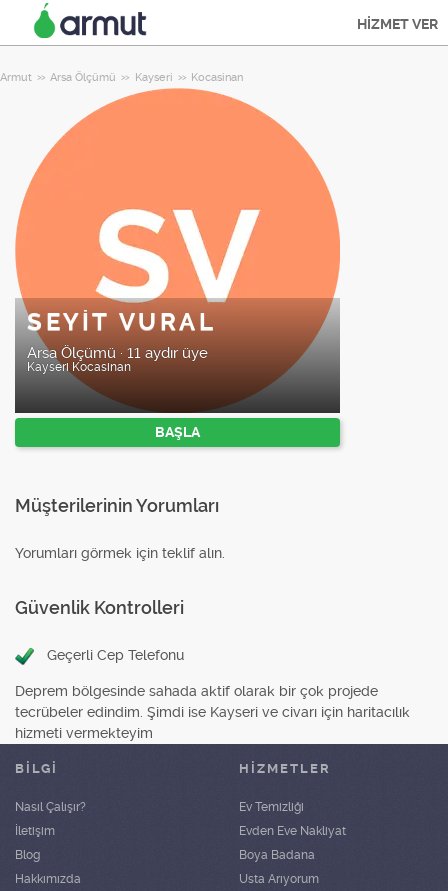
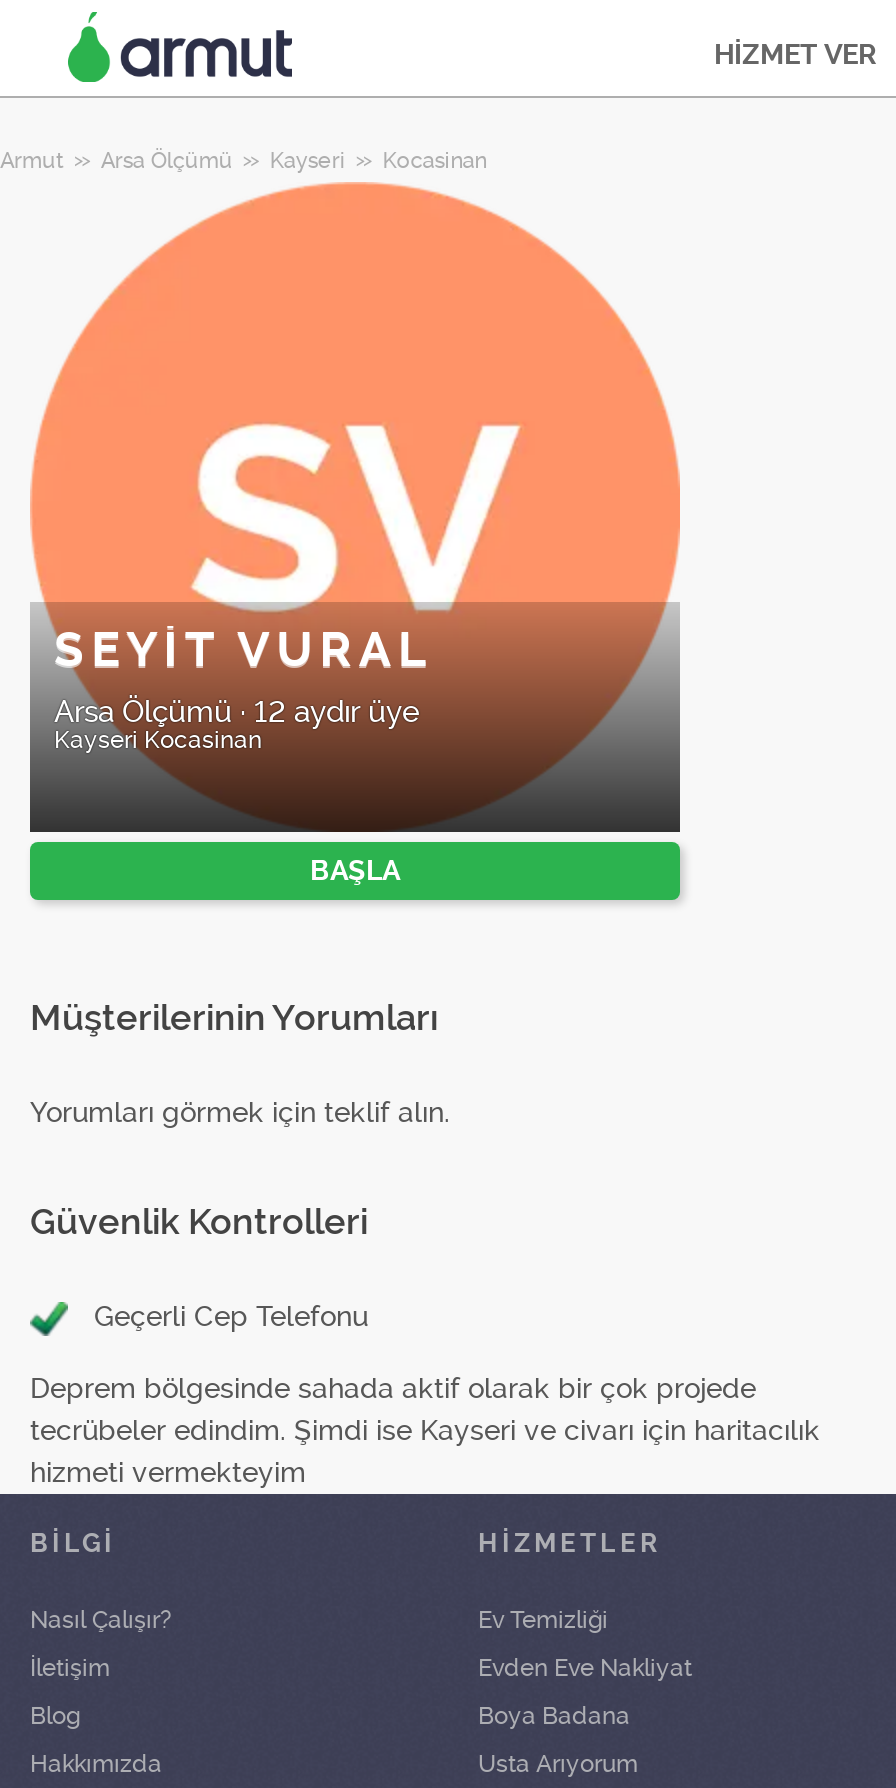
- Arsa Ölçümü · 11 aydır üye
+ Arsa Ölçümü · 12 aydır üye
